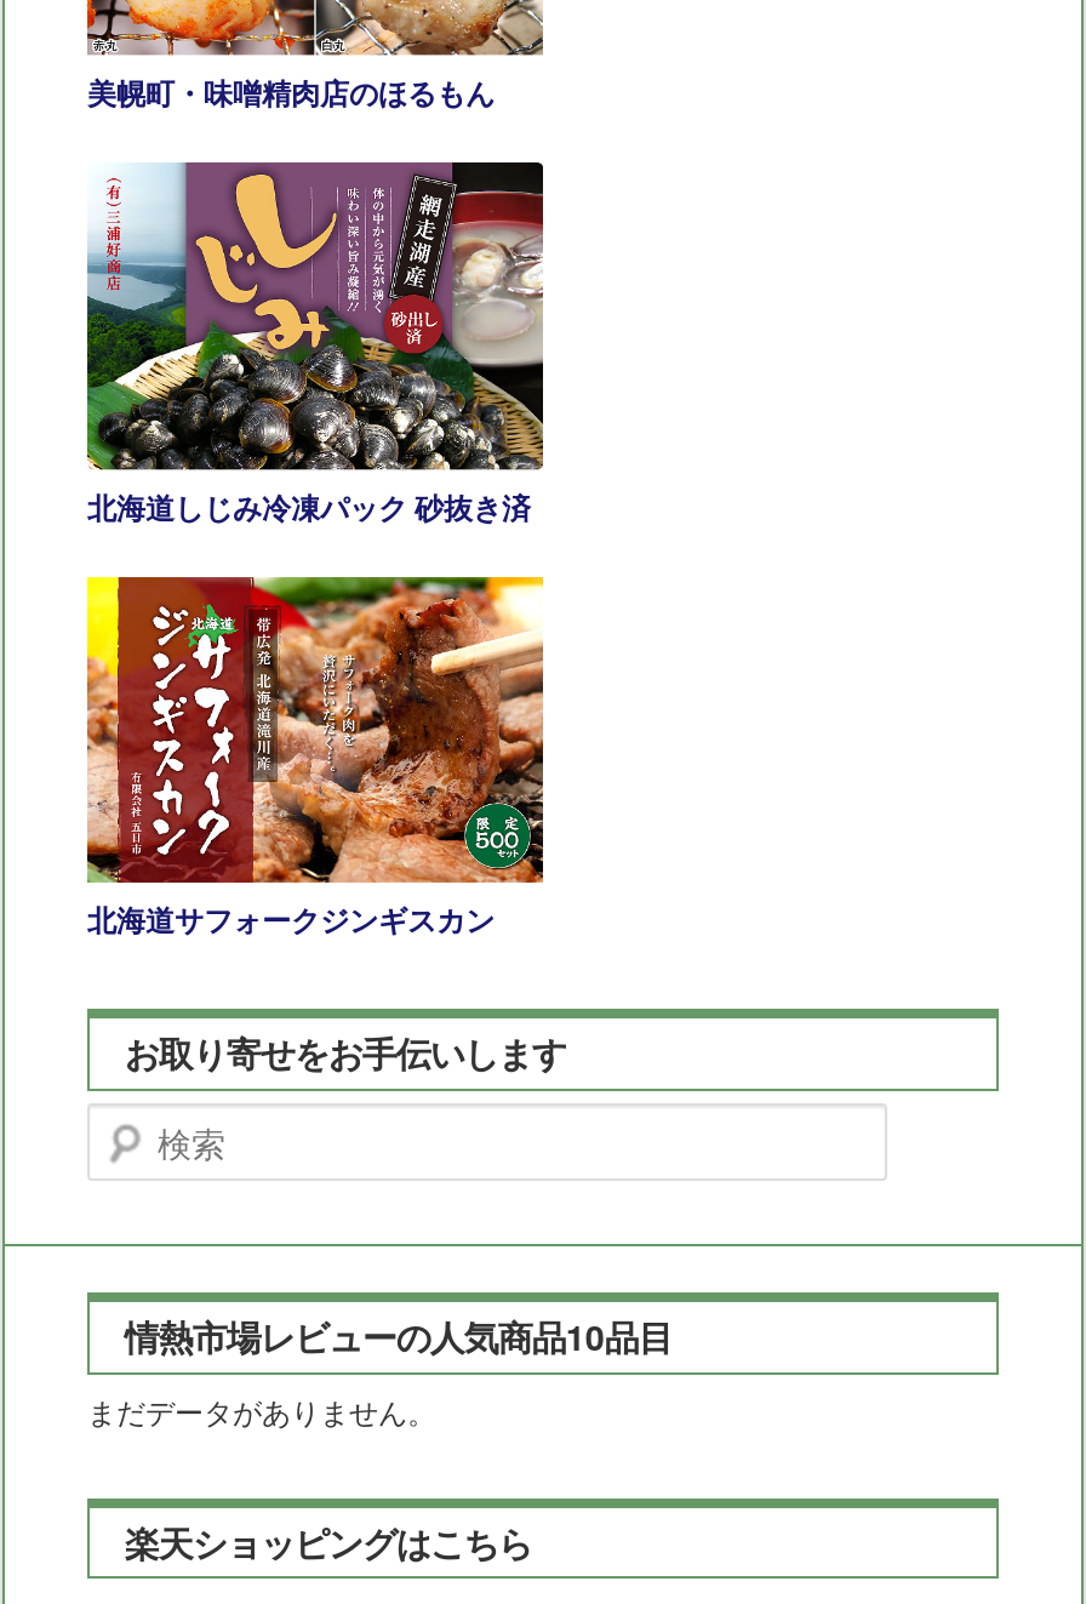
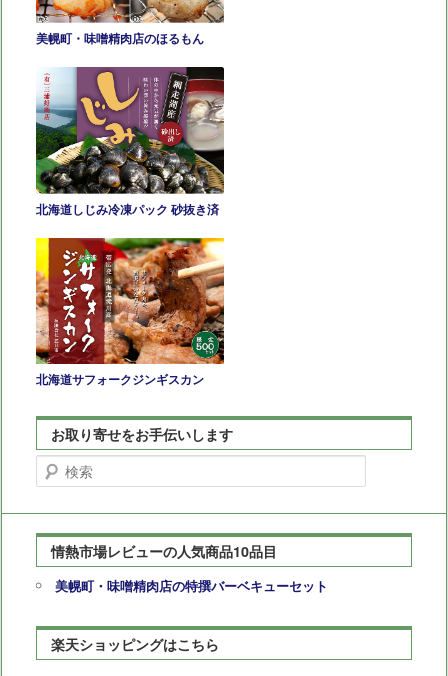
- まだデータがありません。
+ 美幌町・味噌精肉店の特撰バーベキューセット
